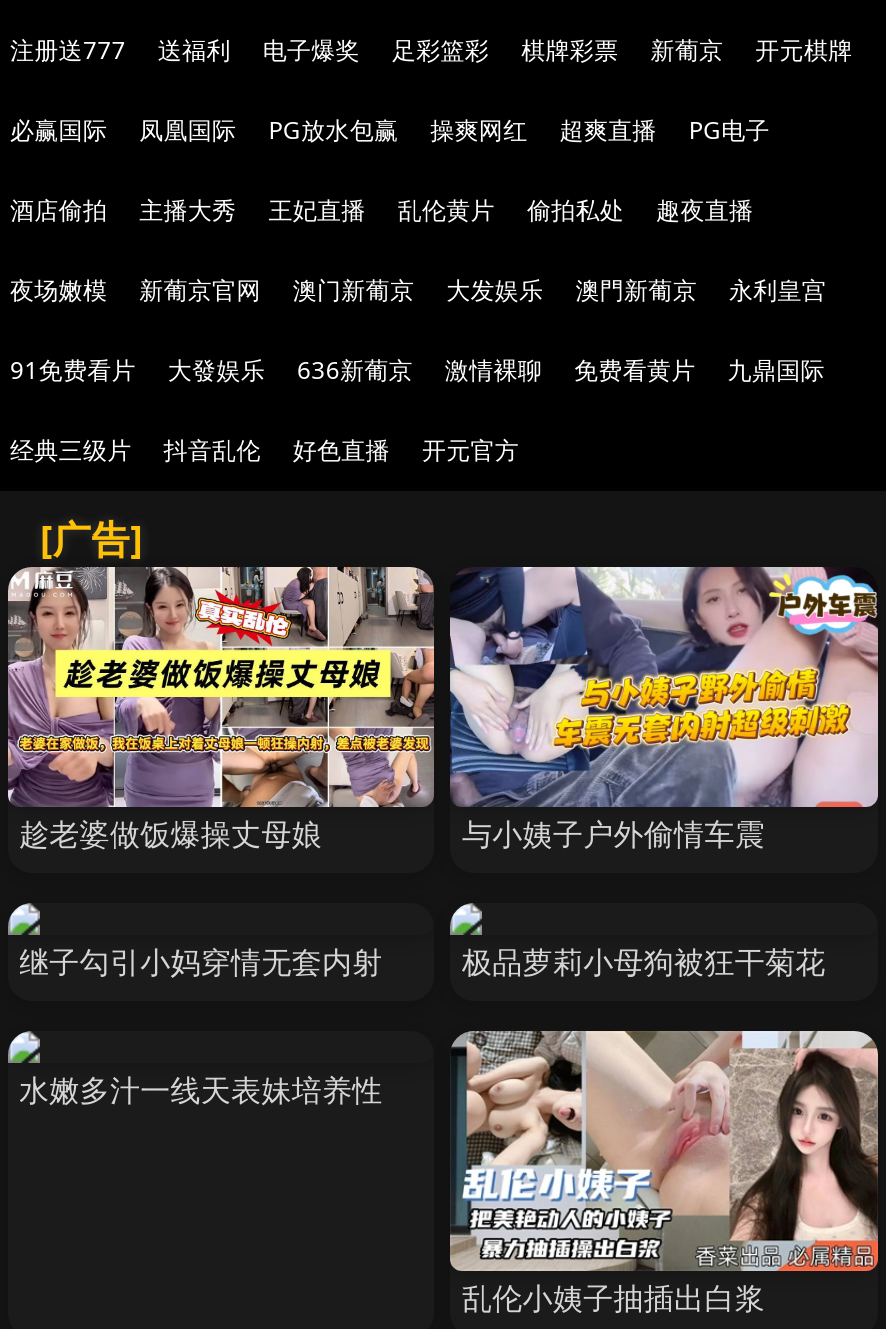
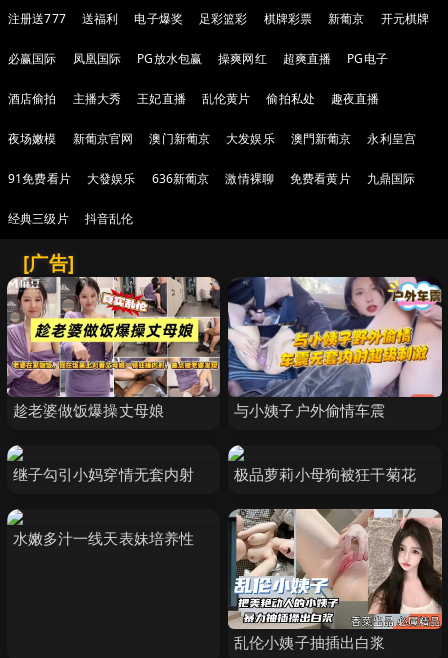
- 好色直播
- 开元官方
